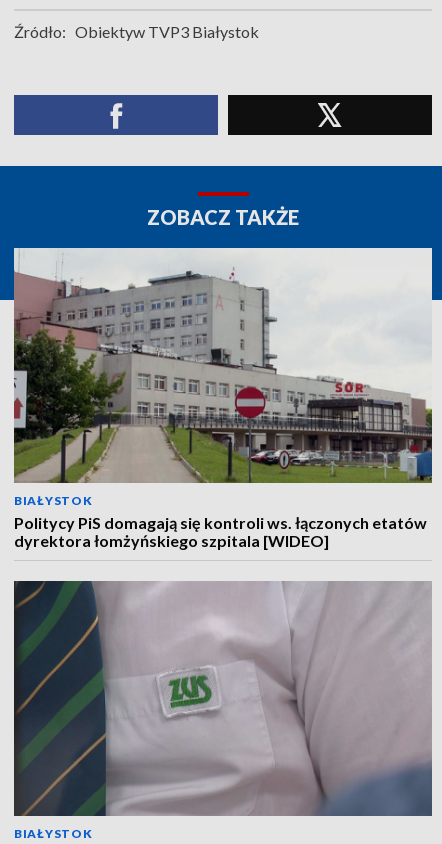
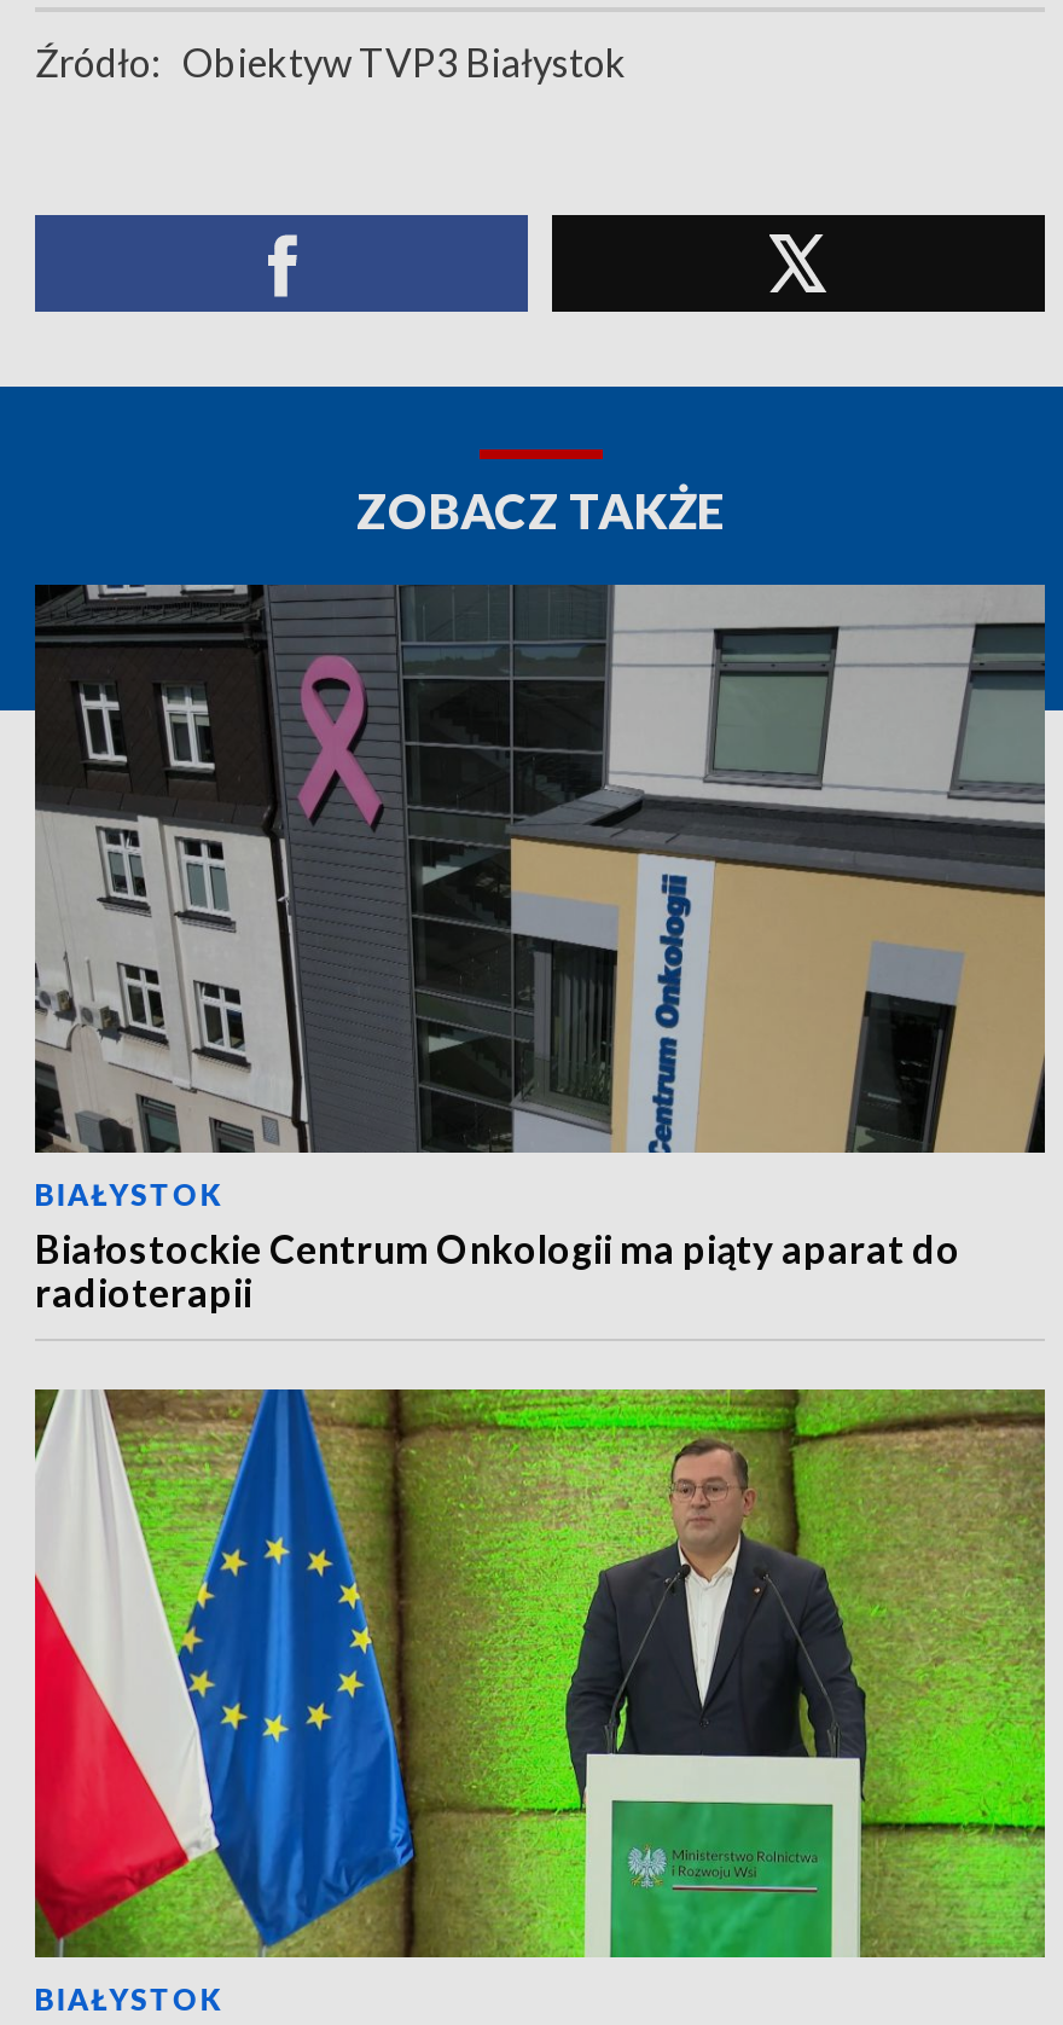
- [image]
- Politycy PiS domagają się kontroli ws. łączonych etatów
- dyrektora łomżyńskiego szpitala [WIDEO]
+ [image]
+ Białostockie Centrum Onkologii ma piąty aparat do
+ radioterapii

- [image]
+ [image]
